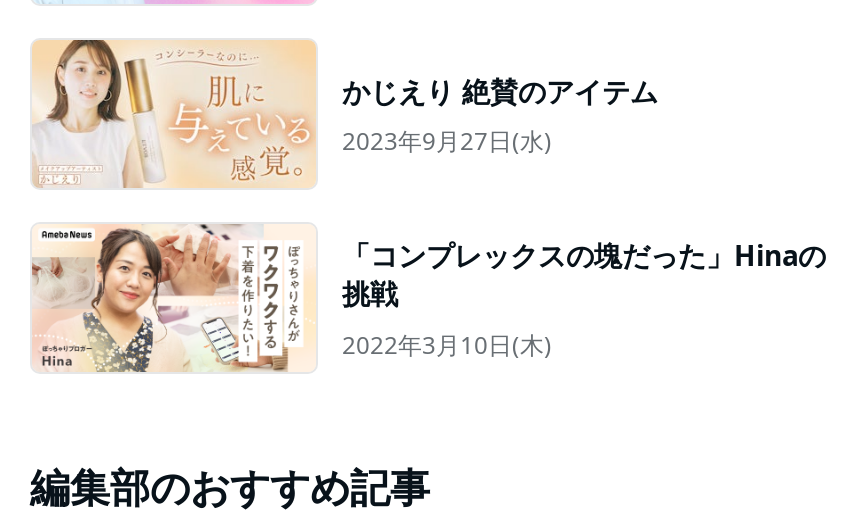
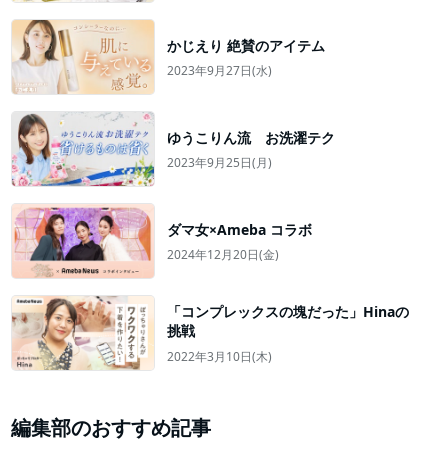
+ [image]
+ ゆうこりん流 お洗濯テク
+ 2023年9月25日(月)

+ [image]
+ ダマ女×Ameba コラボ
+ 2024年12月20日(金)
